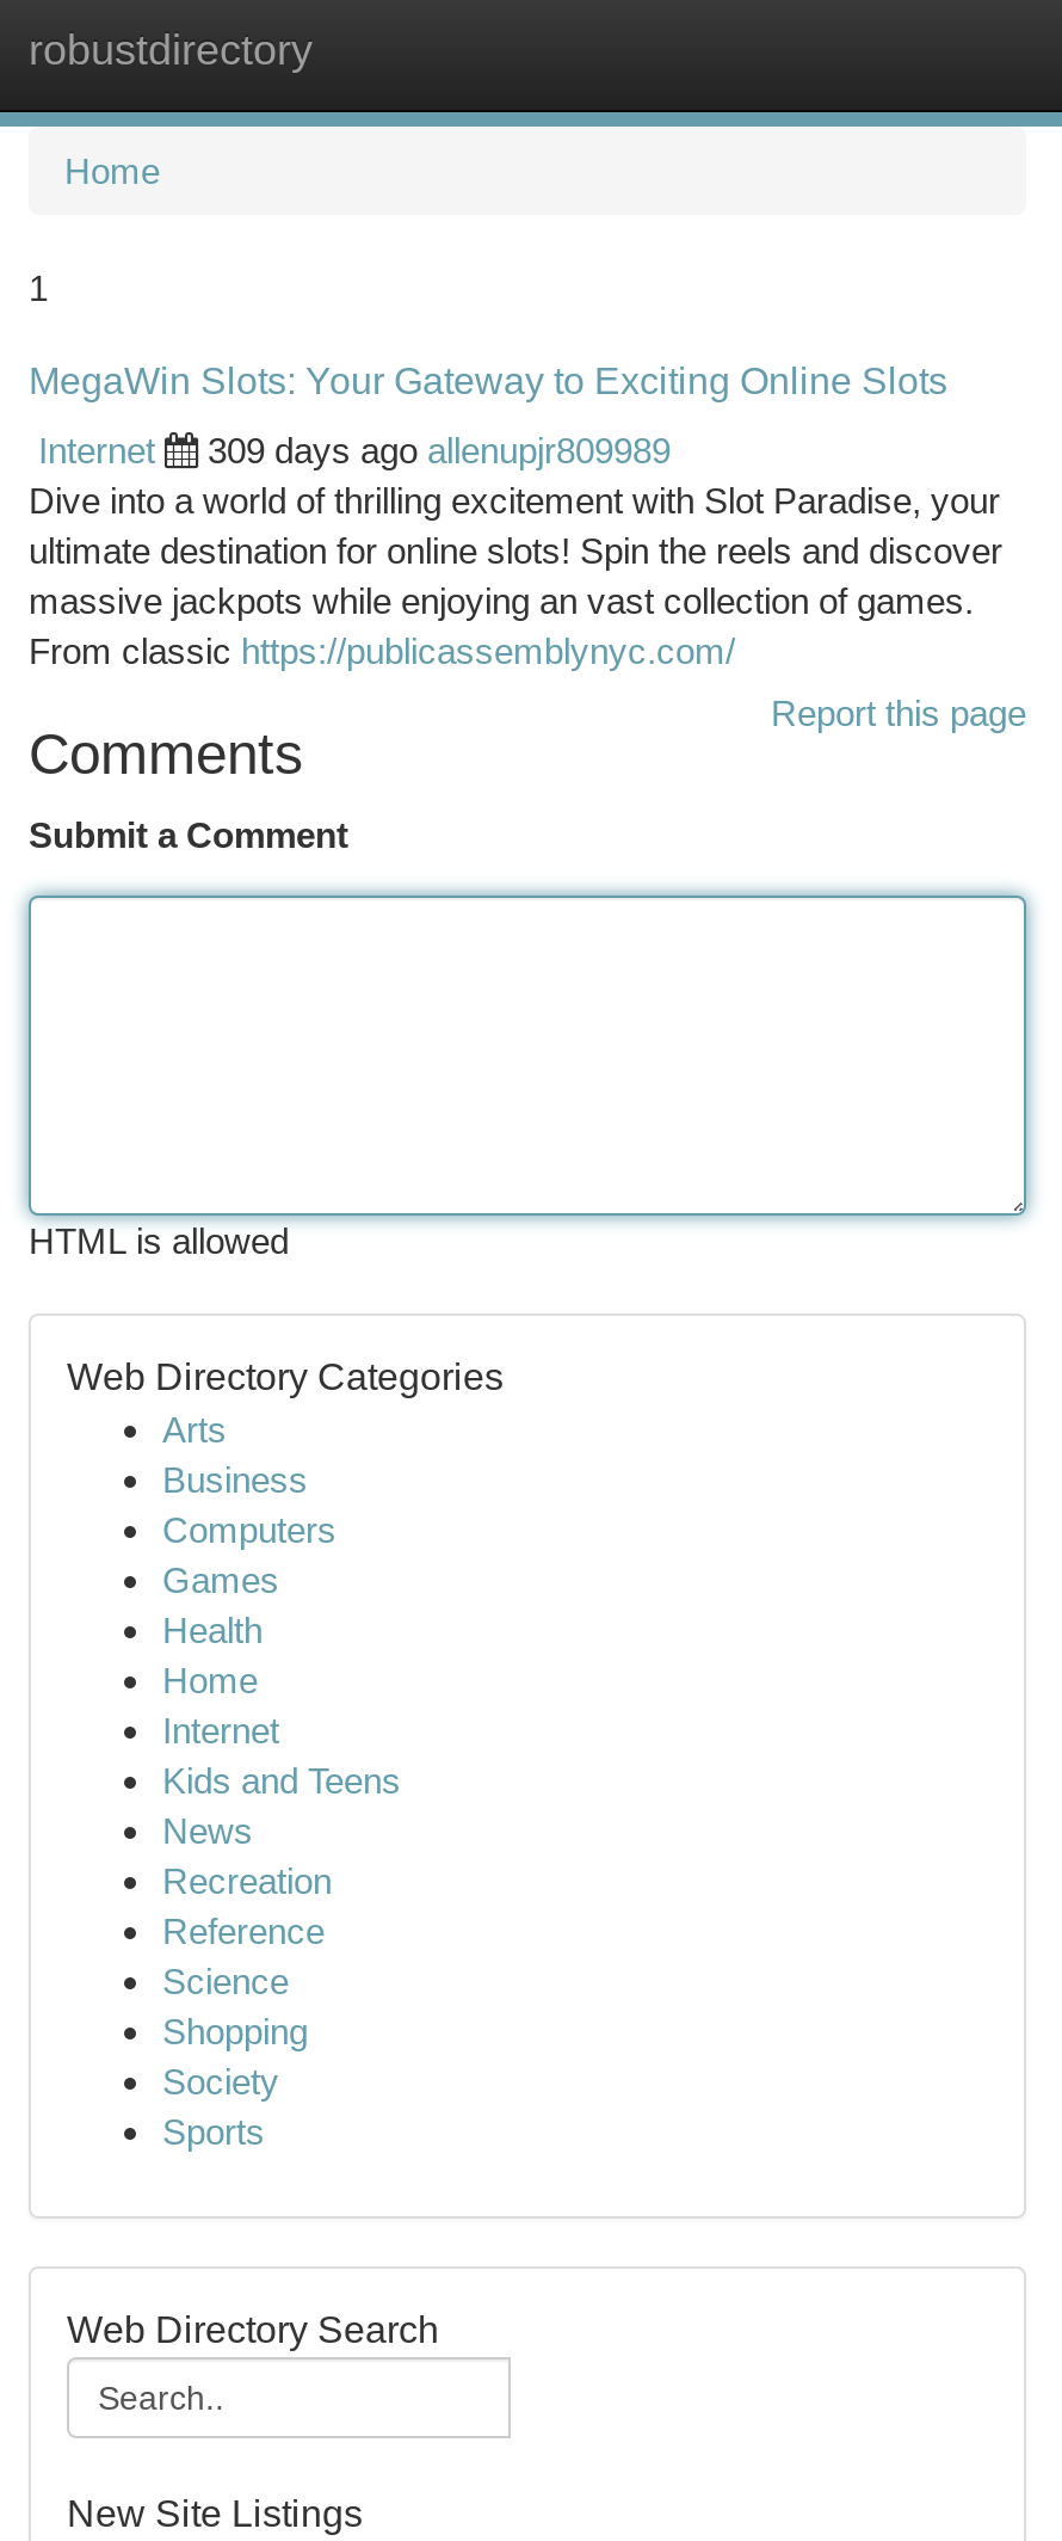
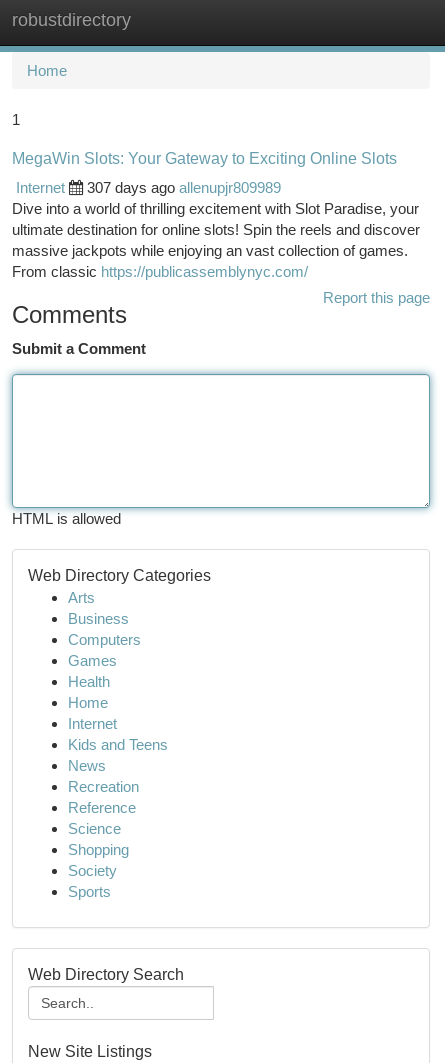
- 309 days ago allenupjr809989
+ 307 days ago allenupjr809989
